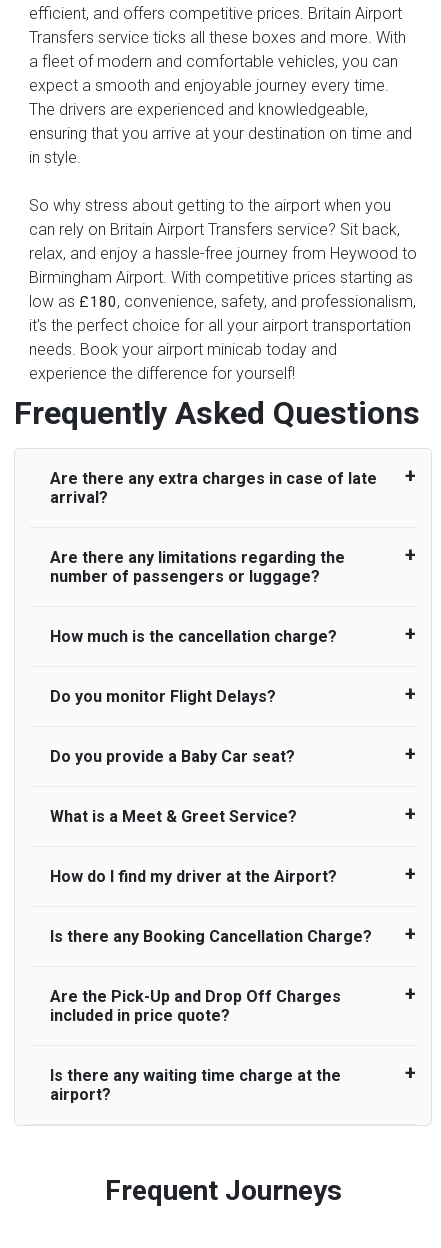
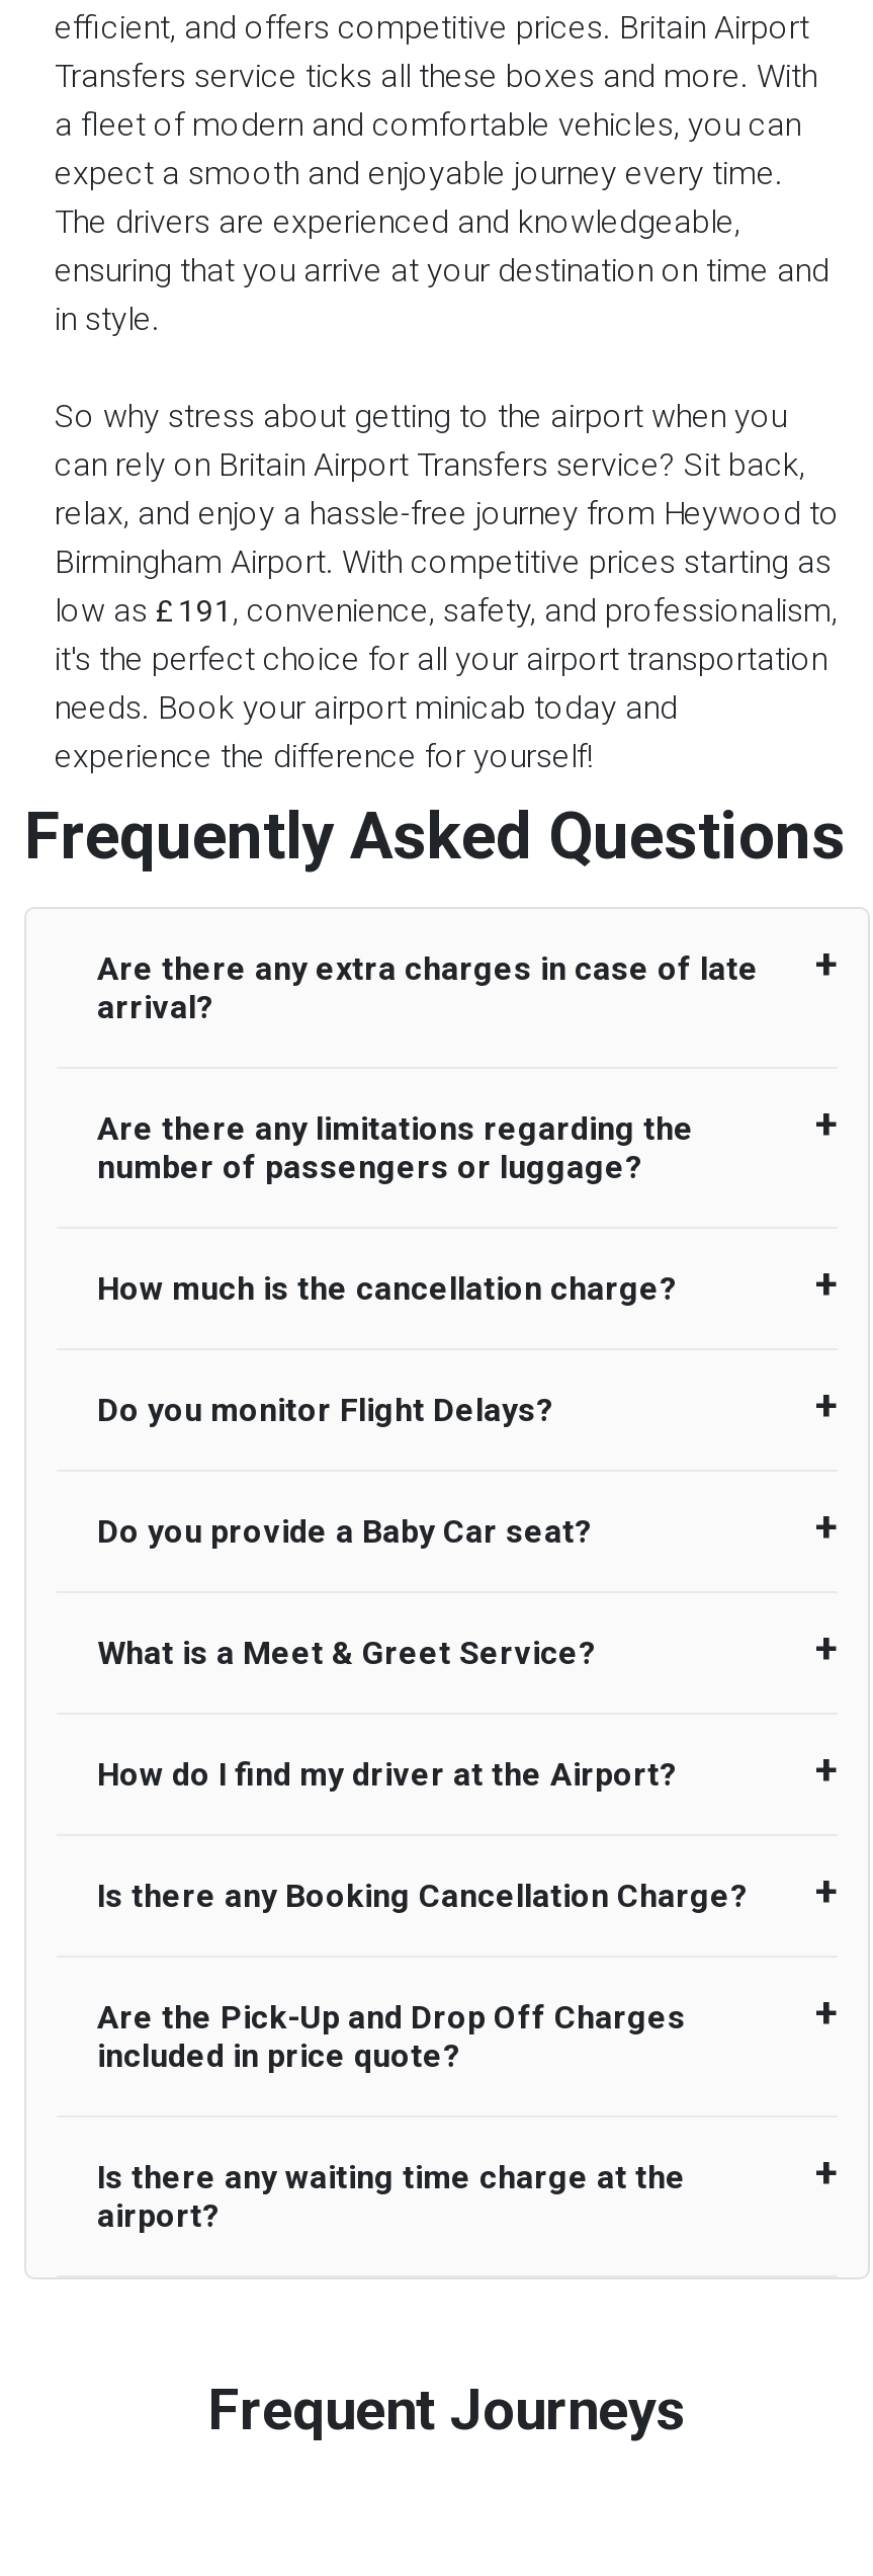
- low as £180, convenience, safety, and professionalism,
+ low as £191, convenience, safety, and professionalism,
